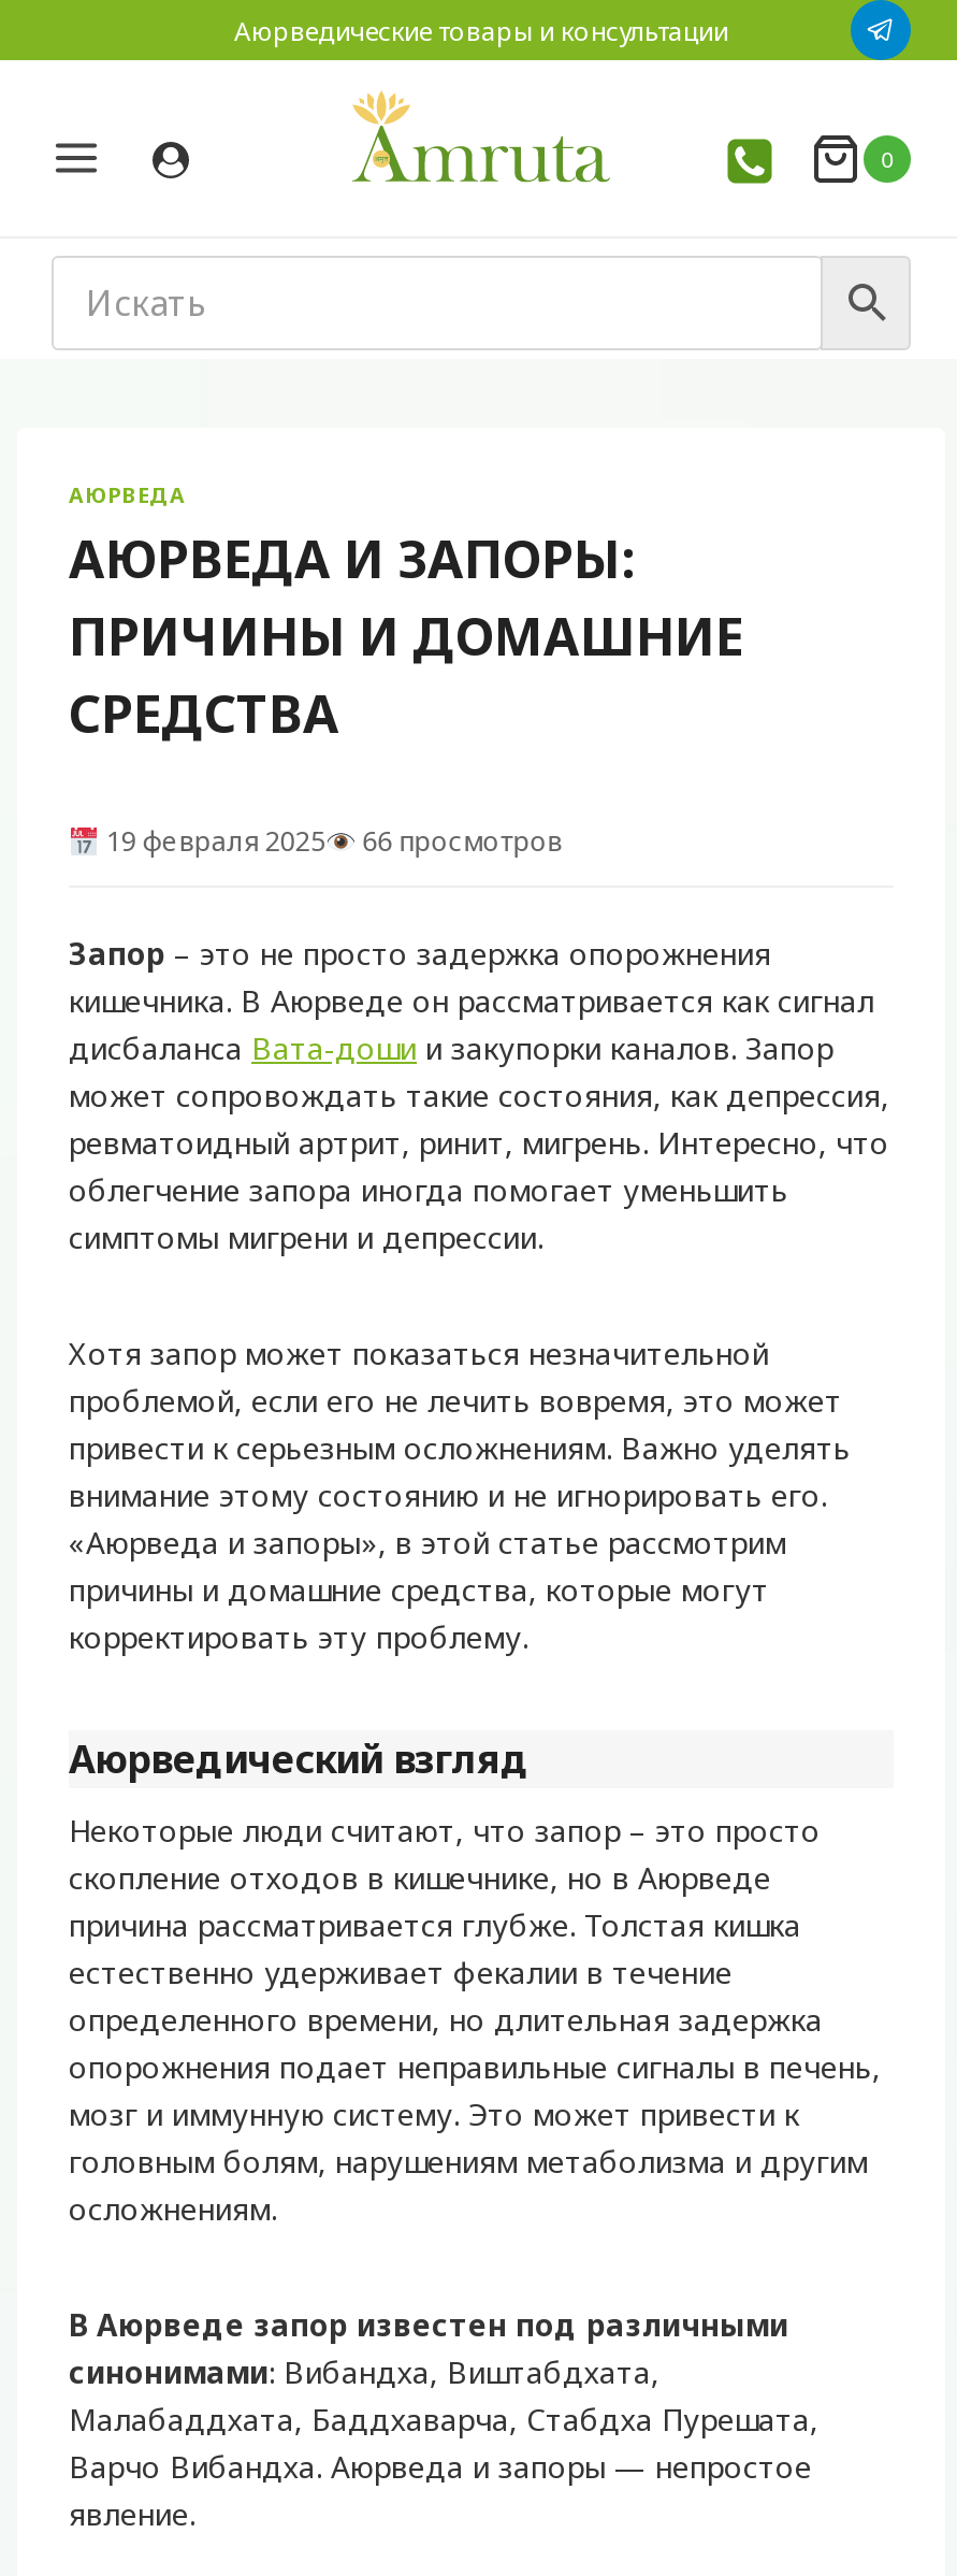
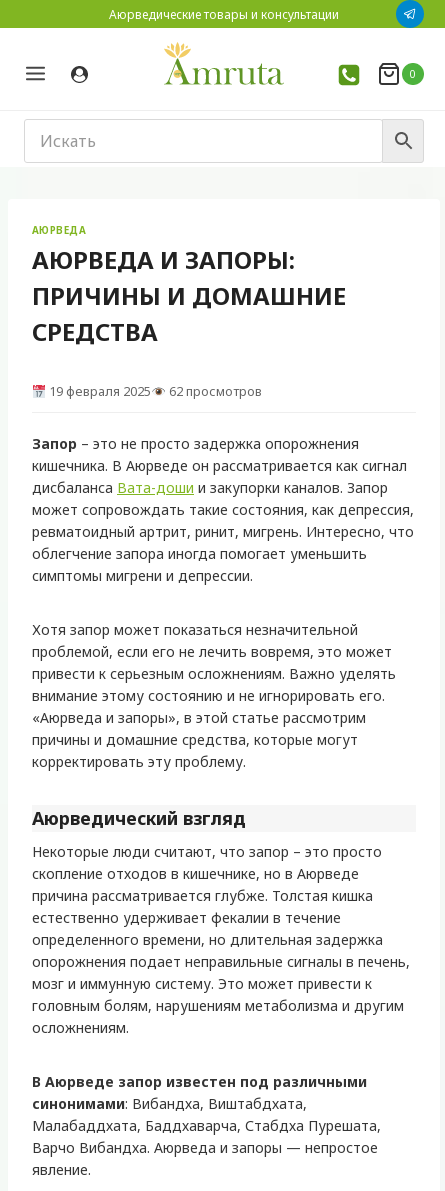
- 19 февраля 2025 66 просмотров
+ 19 февраля 2025 62 просмотров
